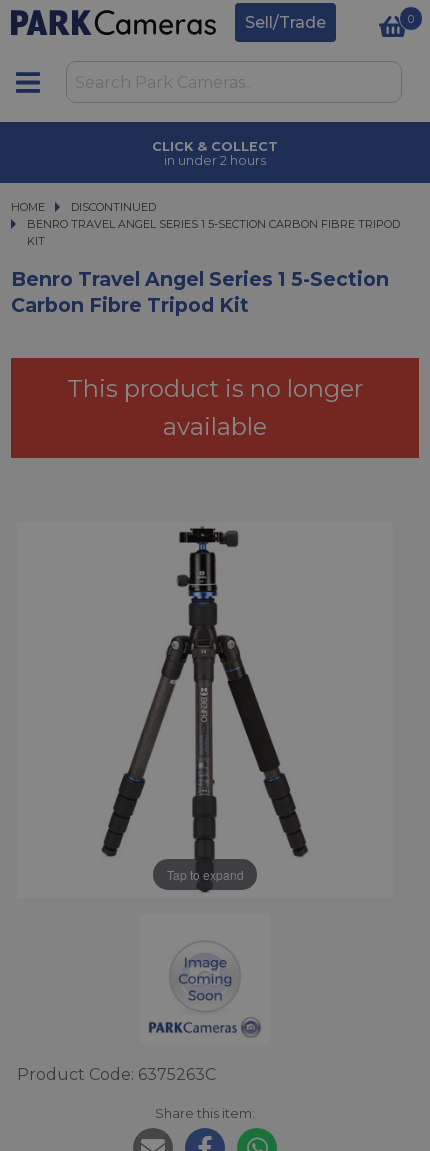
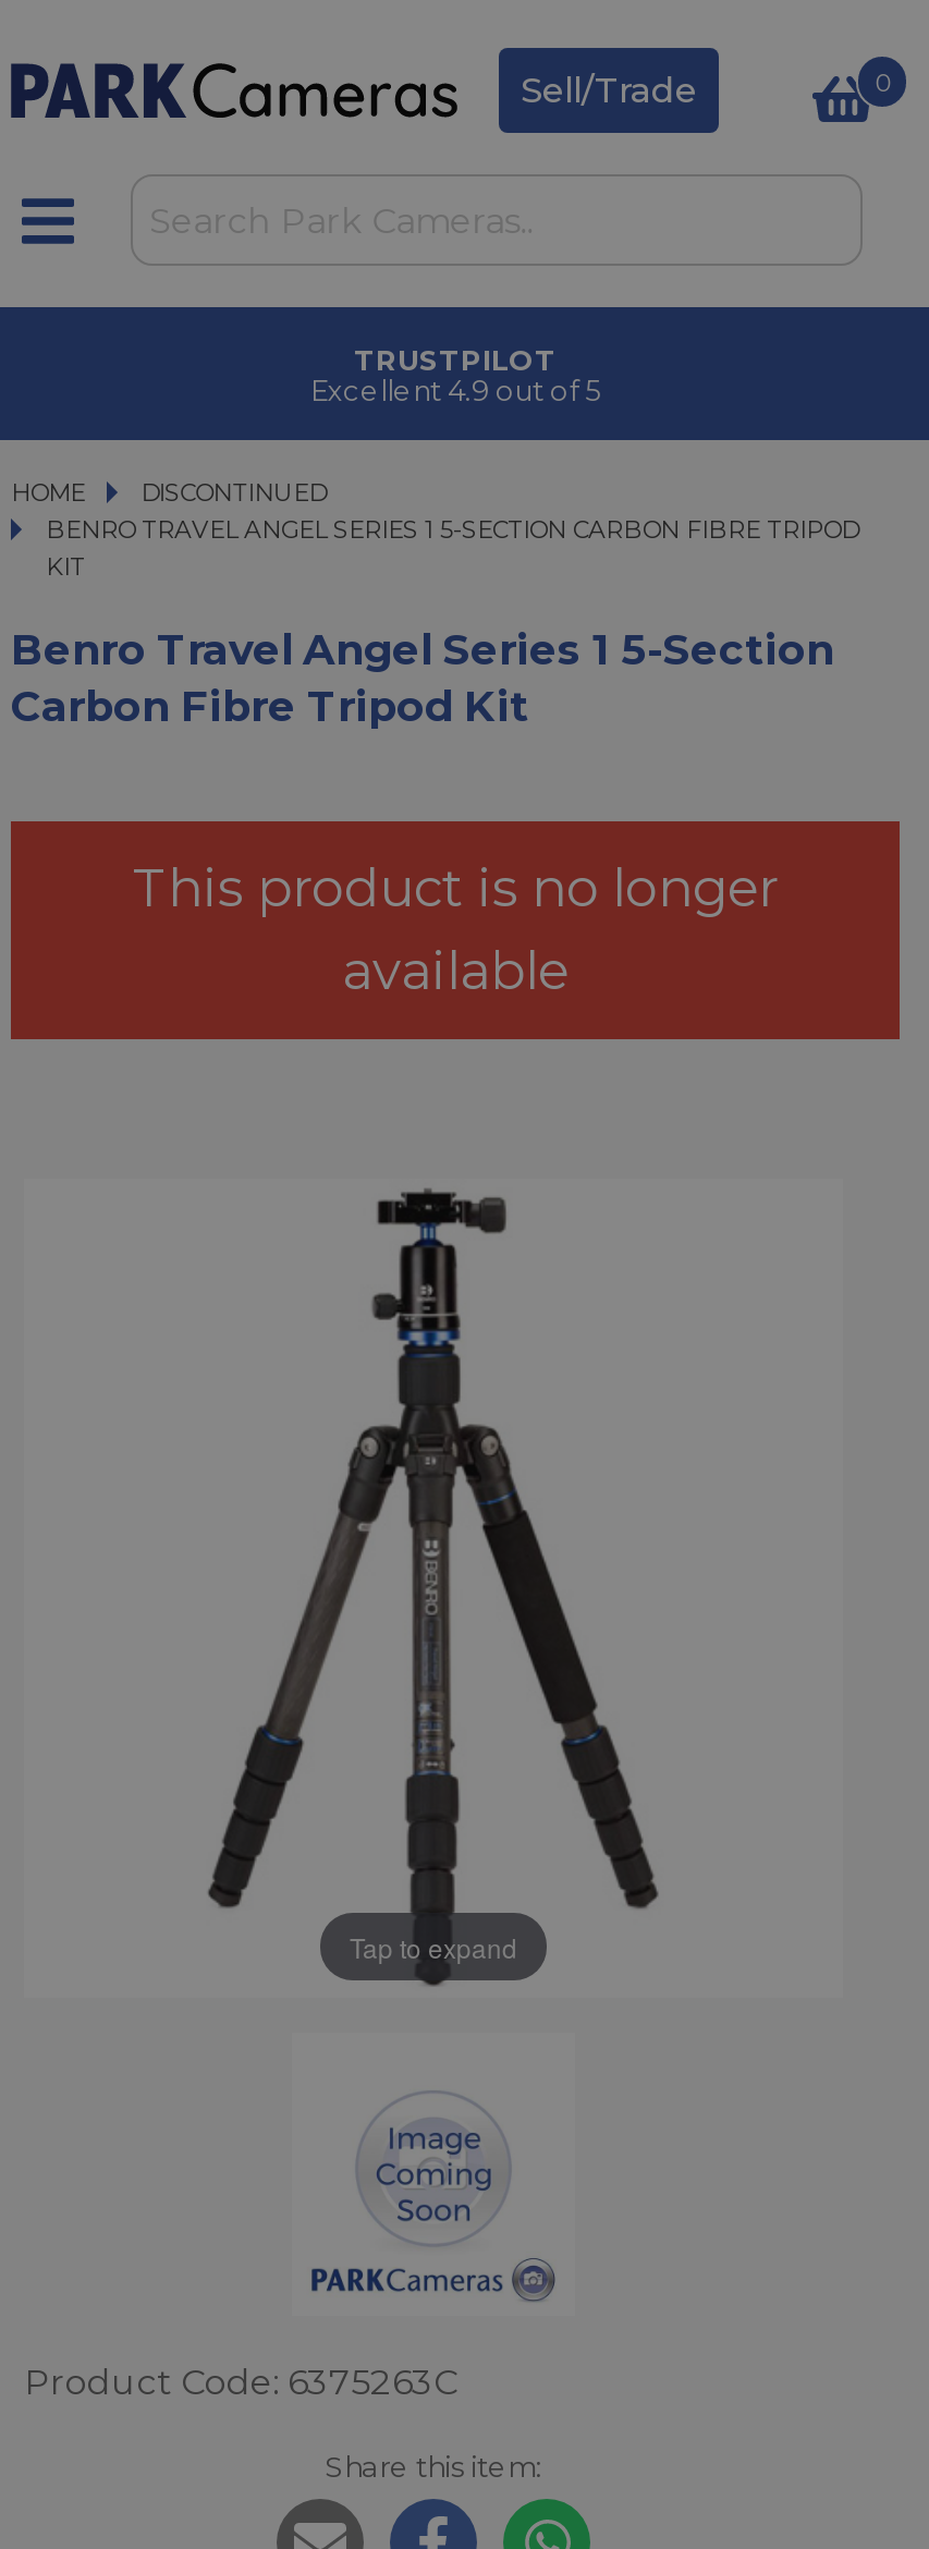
- CLICK & COLLECT
- in under 2 hours
+ TRUSTPILOT
+ Excellent 4.9 out of 5
